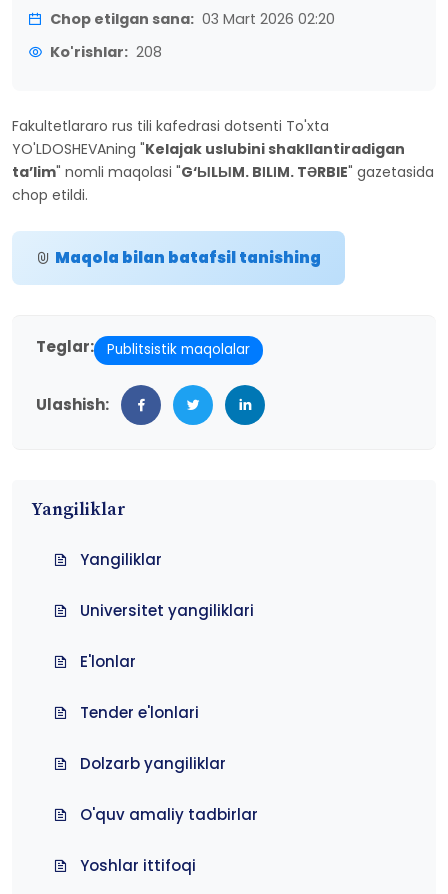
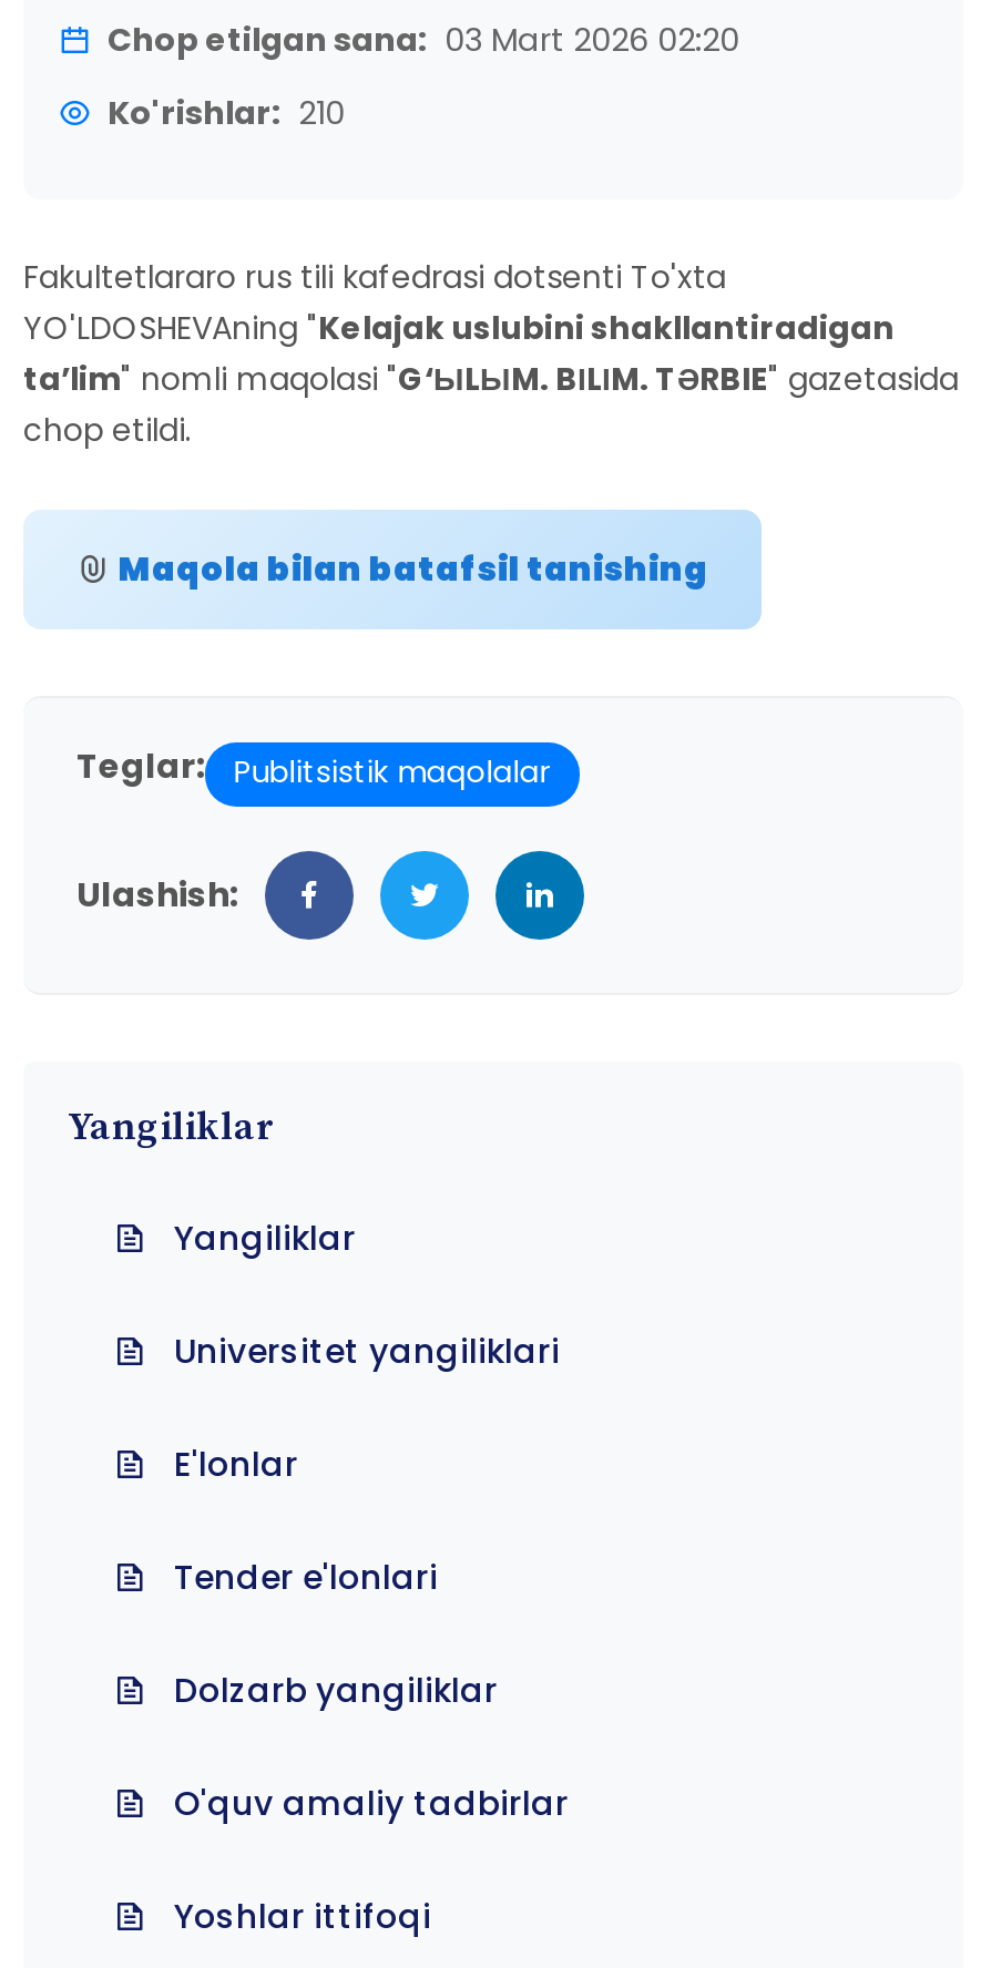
- Ko'rishlar: 208
+ Ko'rishlar: 210
